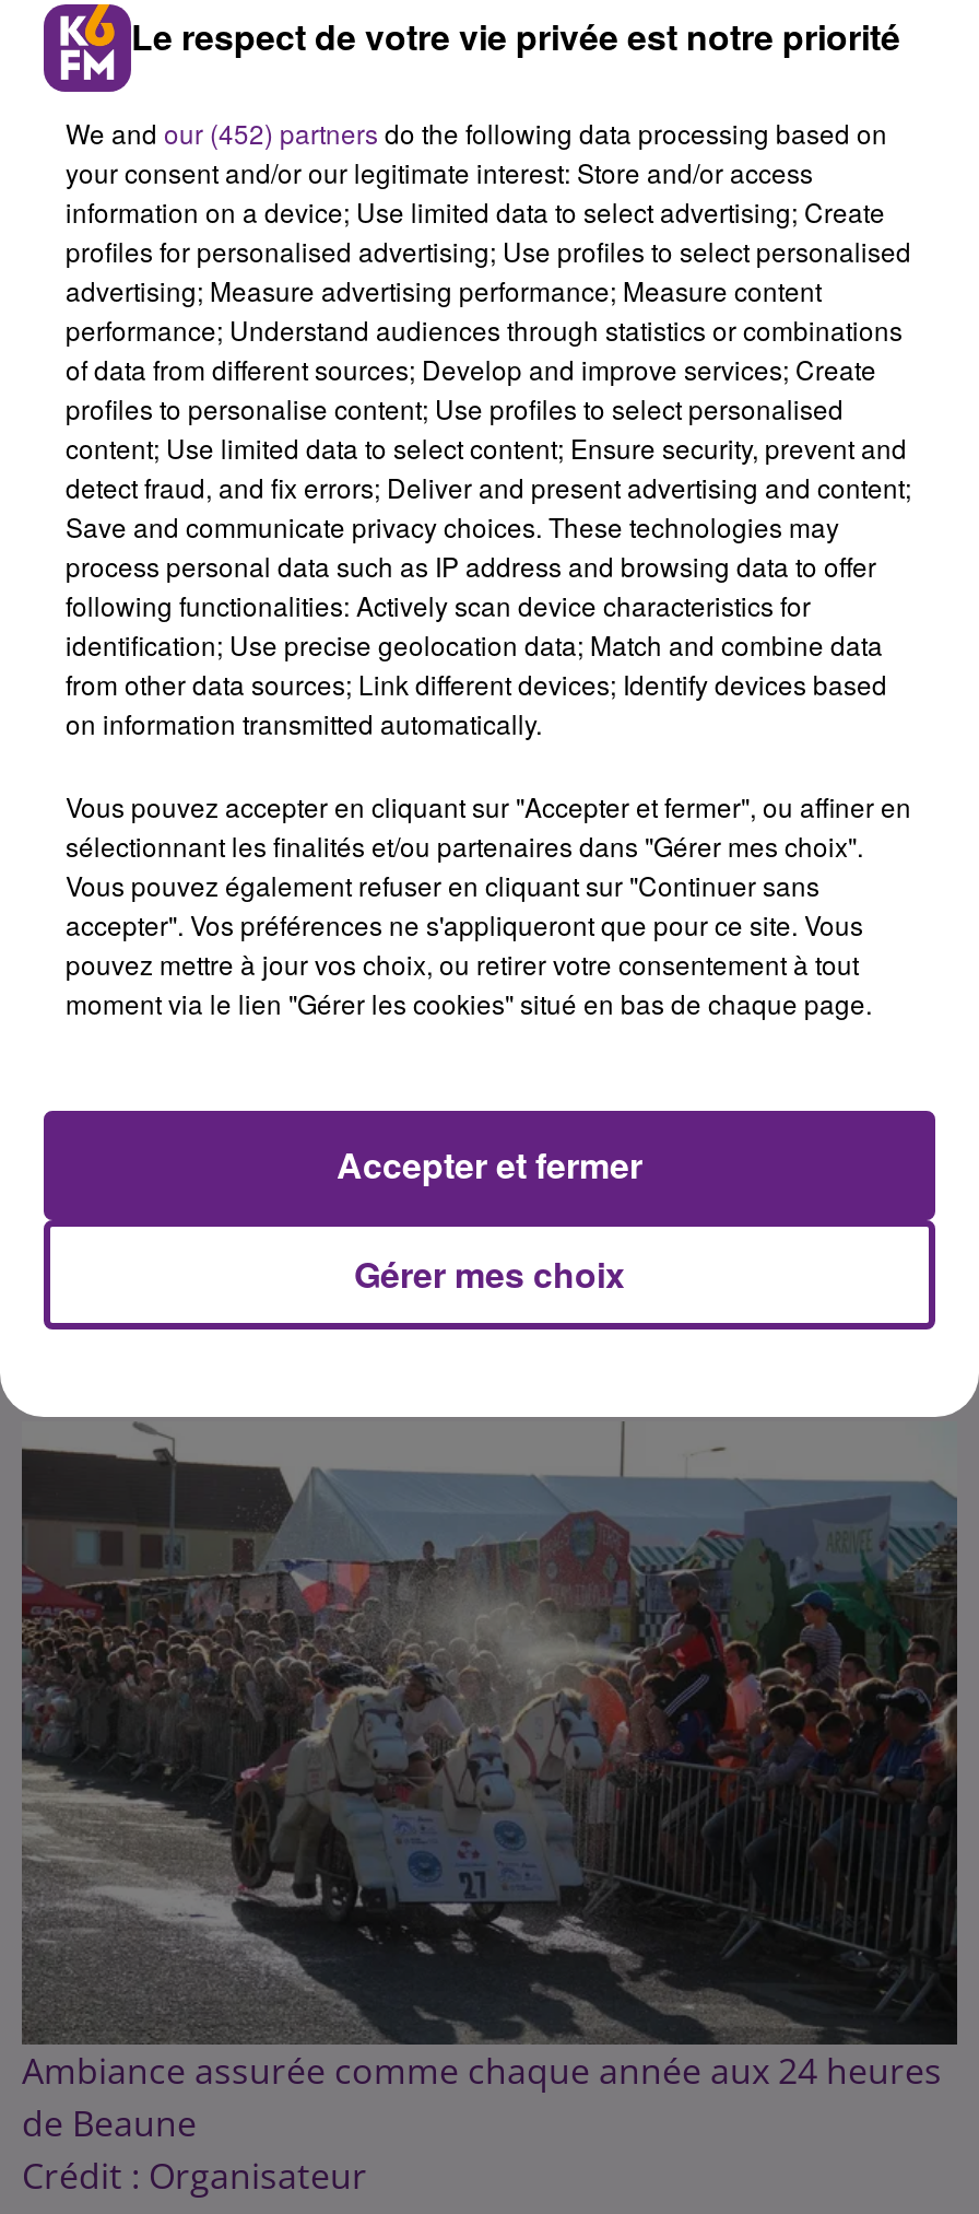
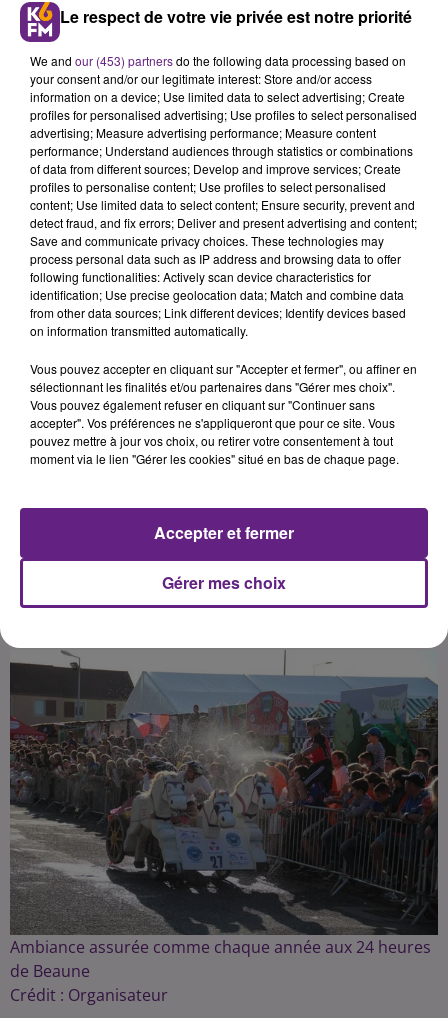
- We and our (452) partners do the following data processing based on
+ We and our (453) partners do the following data processing based on
